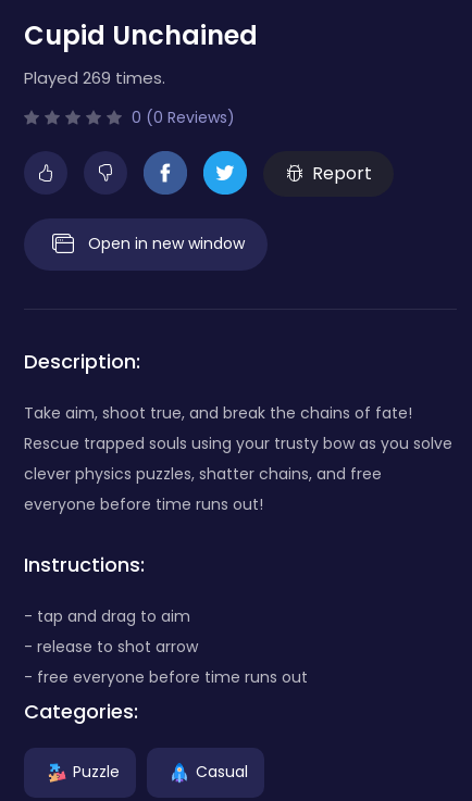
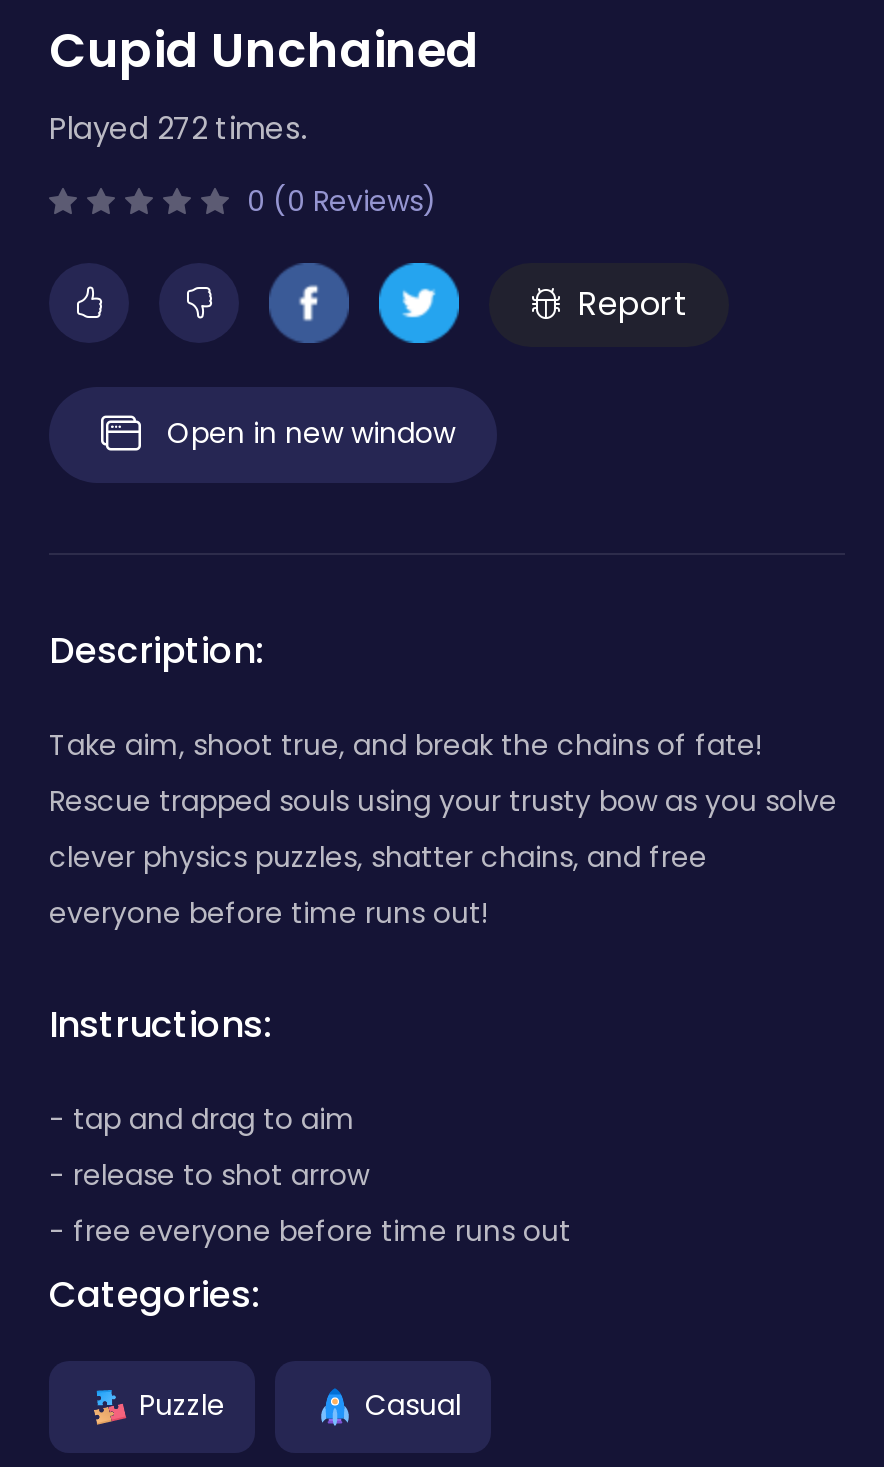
- Played 269 times.
+ Played 272 times.
